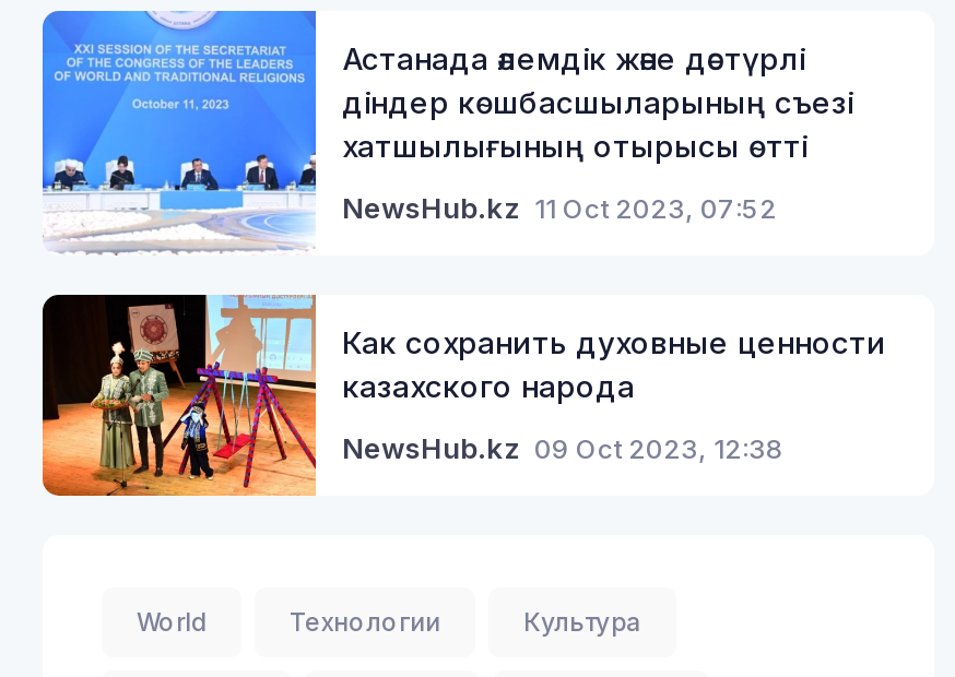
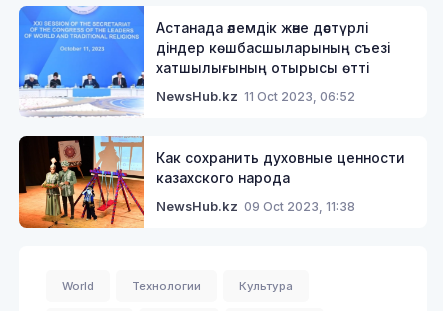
- NewsHub.kz 11 Oct 2023, 07:52
+ NewsHub.kz 11 Oct 2023, 06:52

- NewsHub.kz 09 Oct 2023, 12:38
+ NewsHub.kz 09 Oct 2023, 11:38
